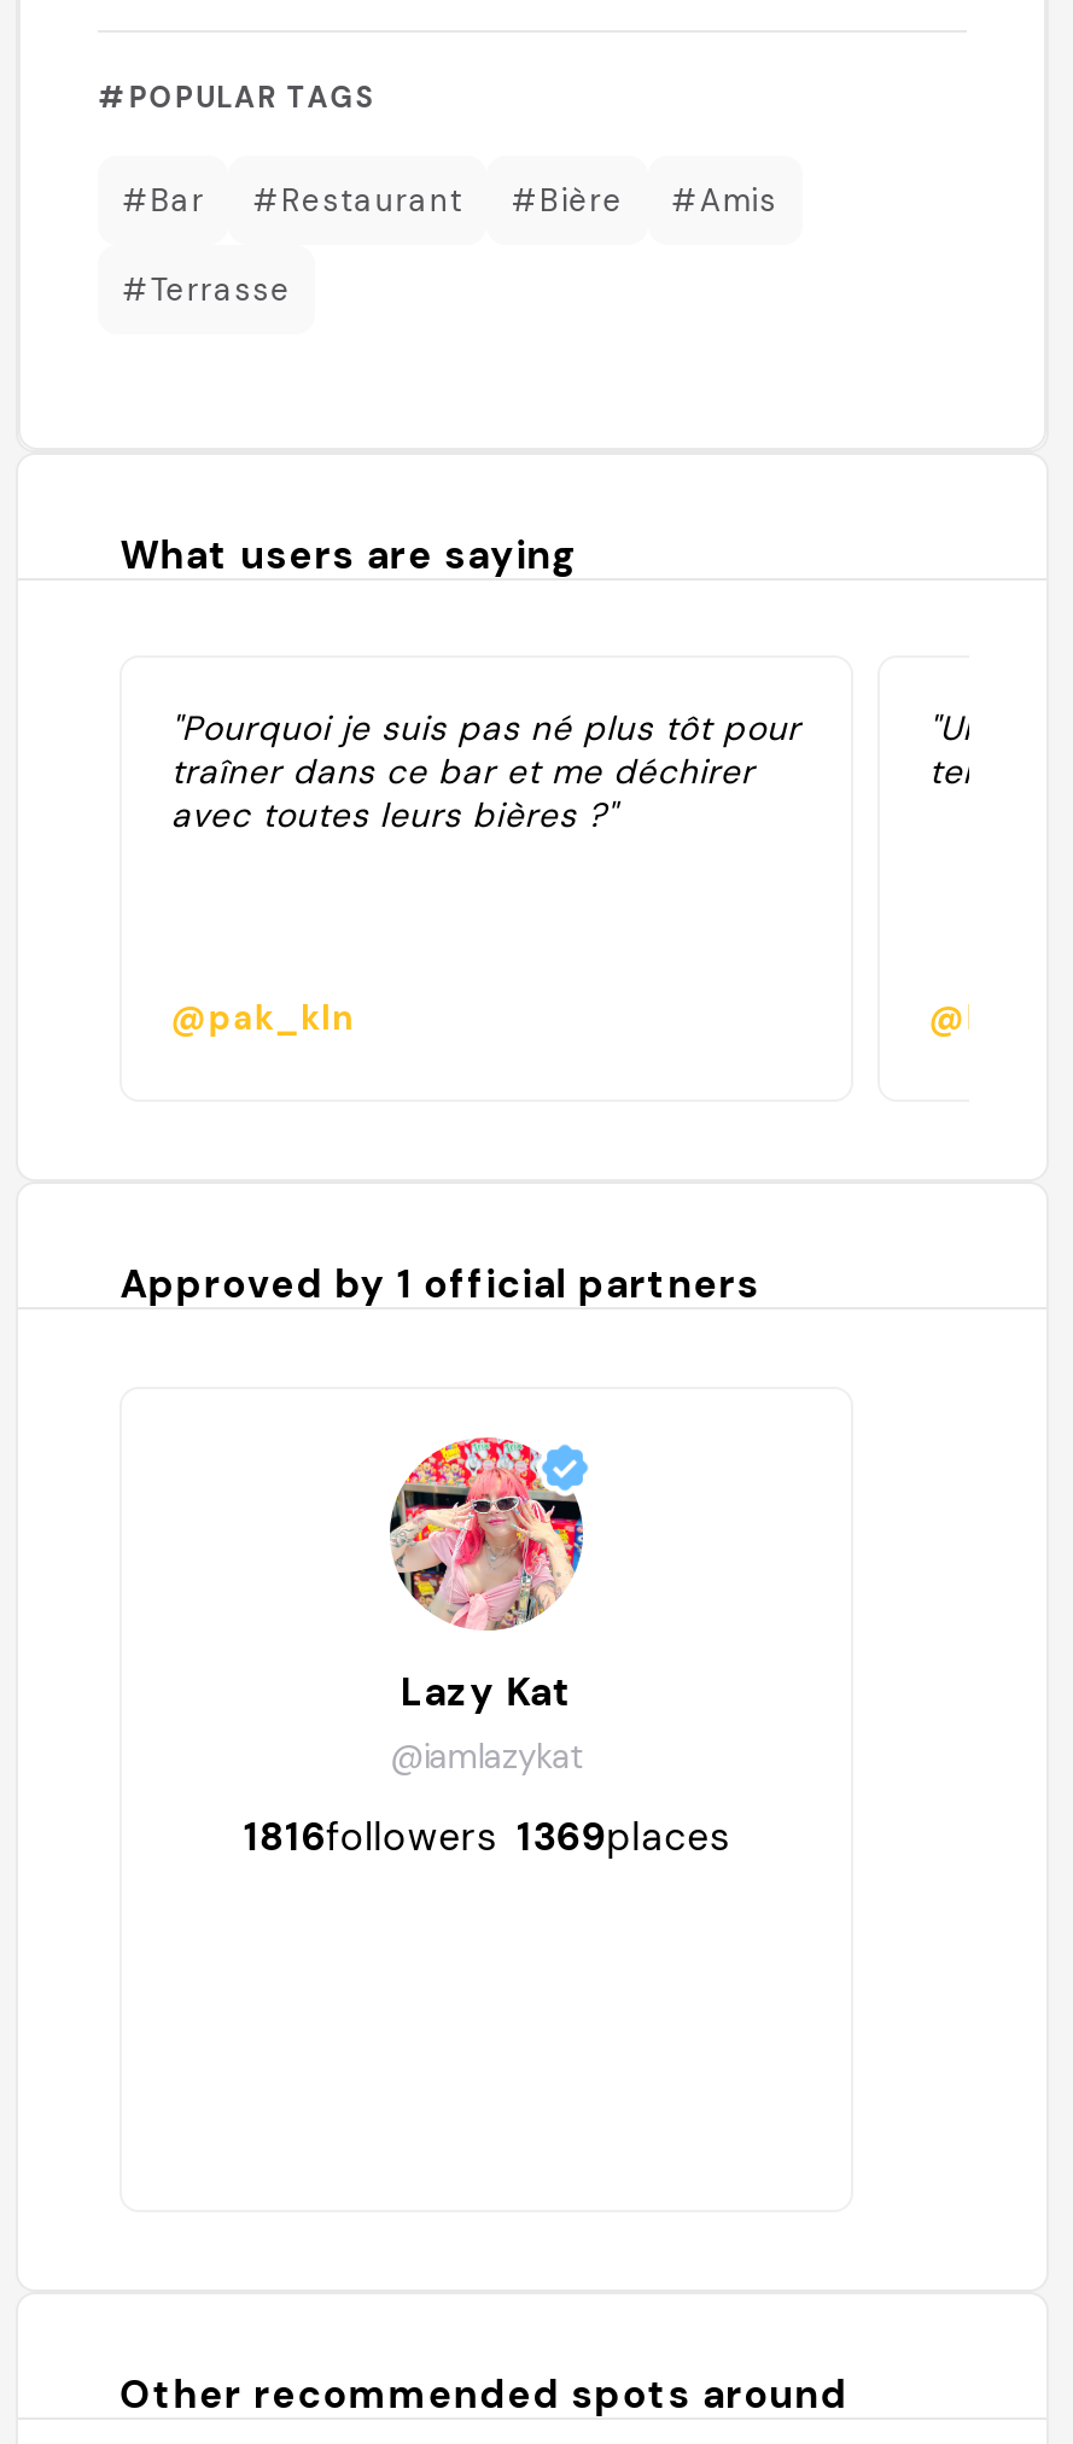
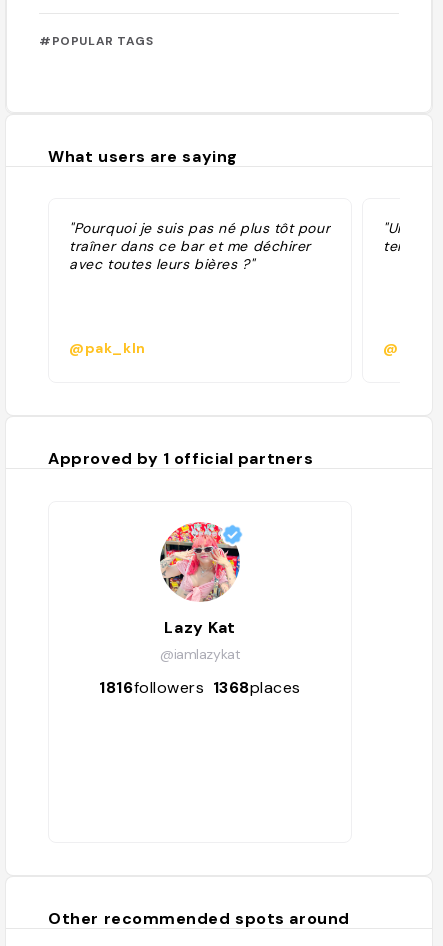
- #Bar
- #Restaurant
- #Bière
- #Amis
- #Terrasse

- 1816followers 1369places
+ 1816followers 1368places
